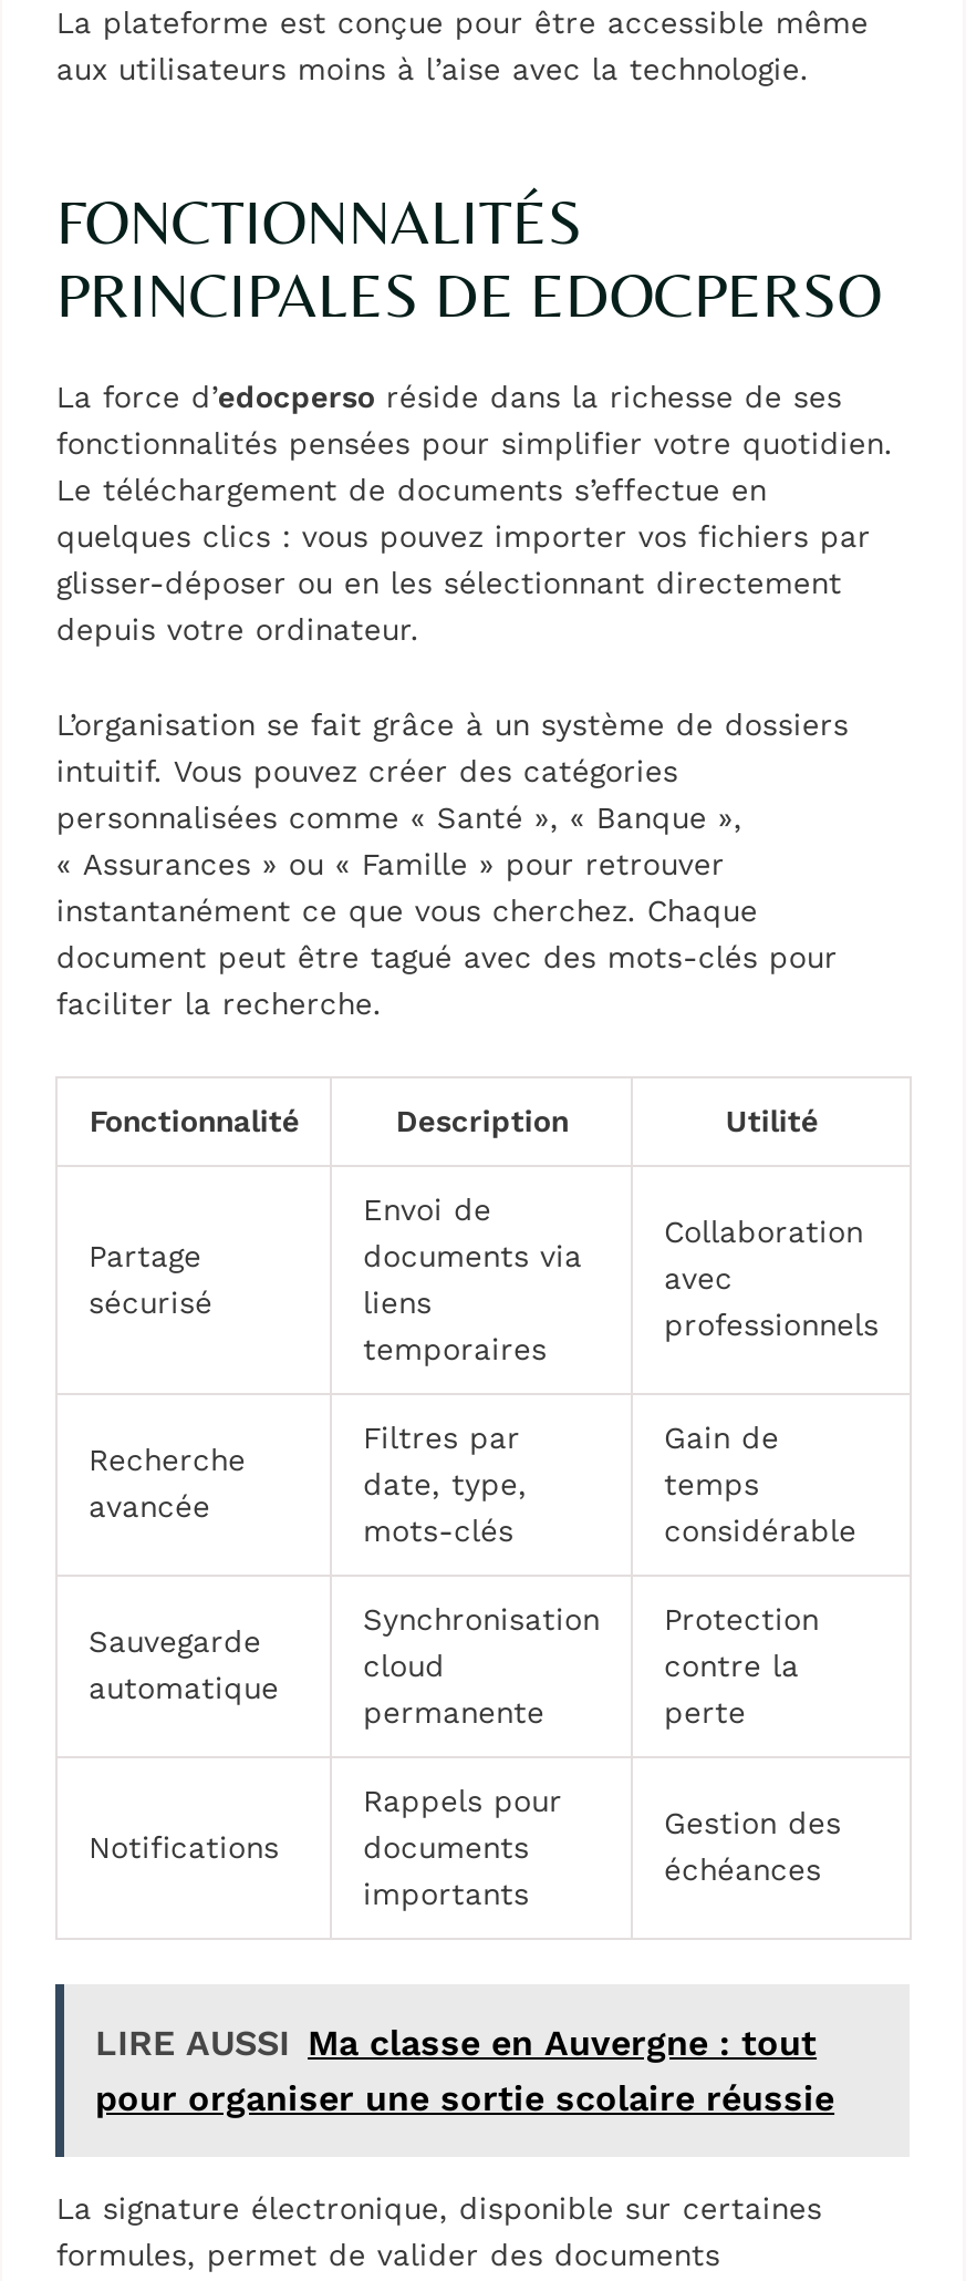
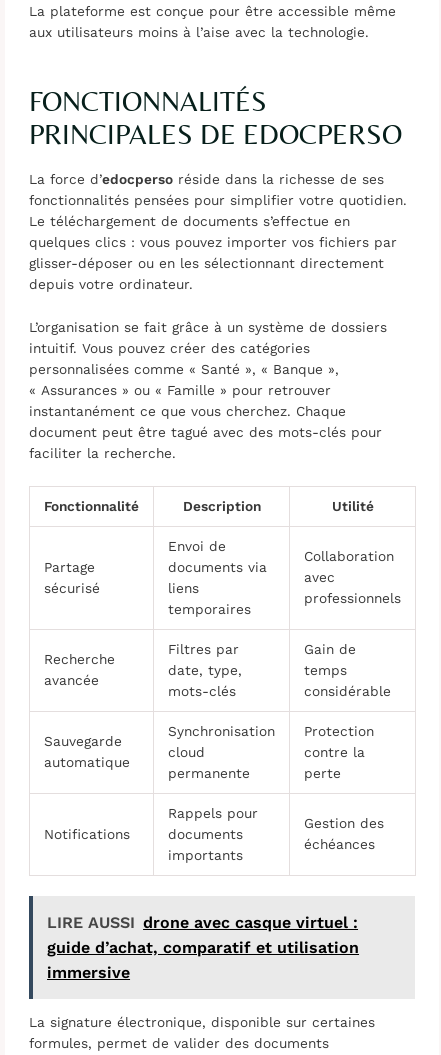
- LIRE AUSSI Ma classe en Auvergne : tout
- pour organiser une sortie scolaire réussie
+ LIRE AUSSI drone avec casque virtuel :
+ guide d’achat, comparatif et utilisation
+ immersive
